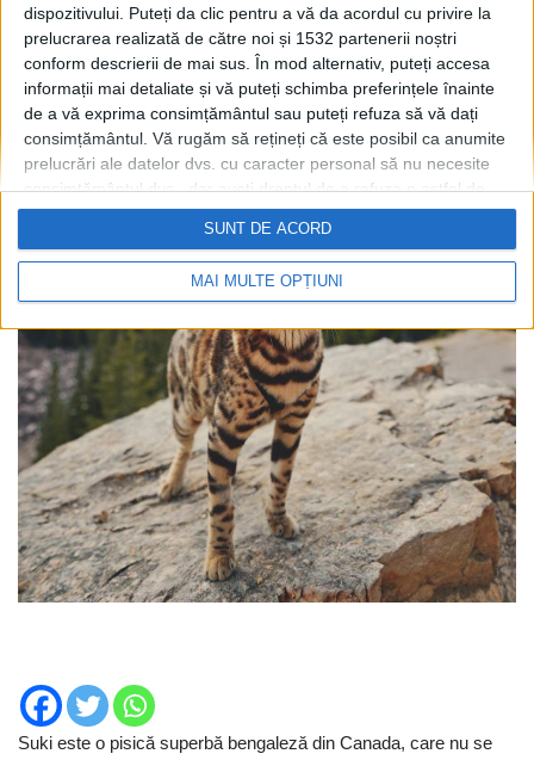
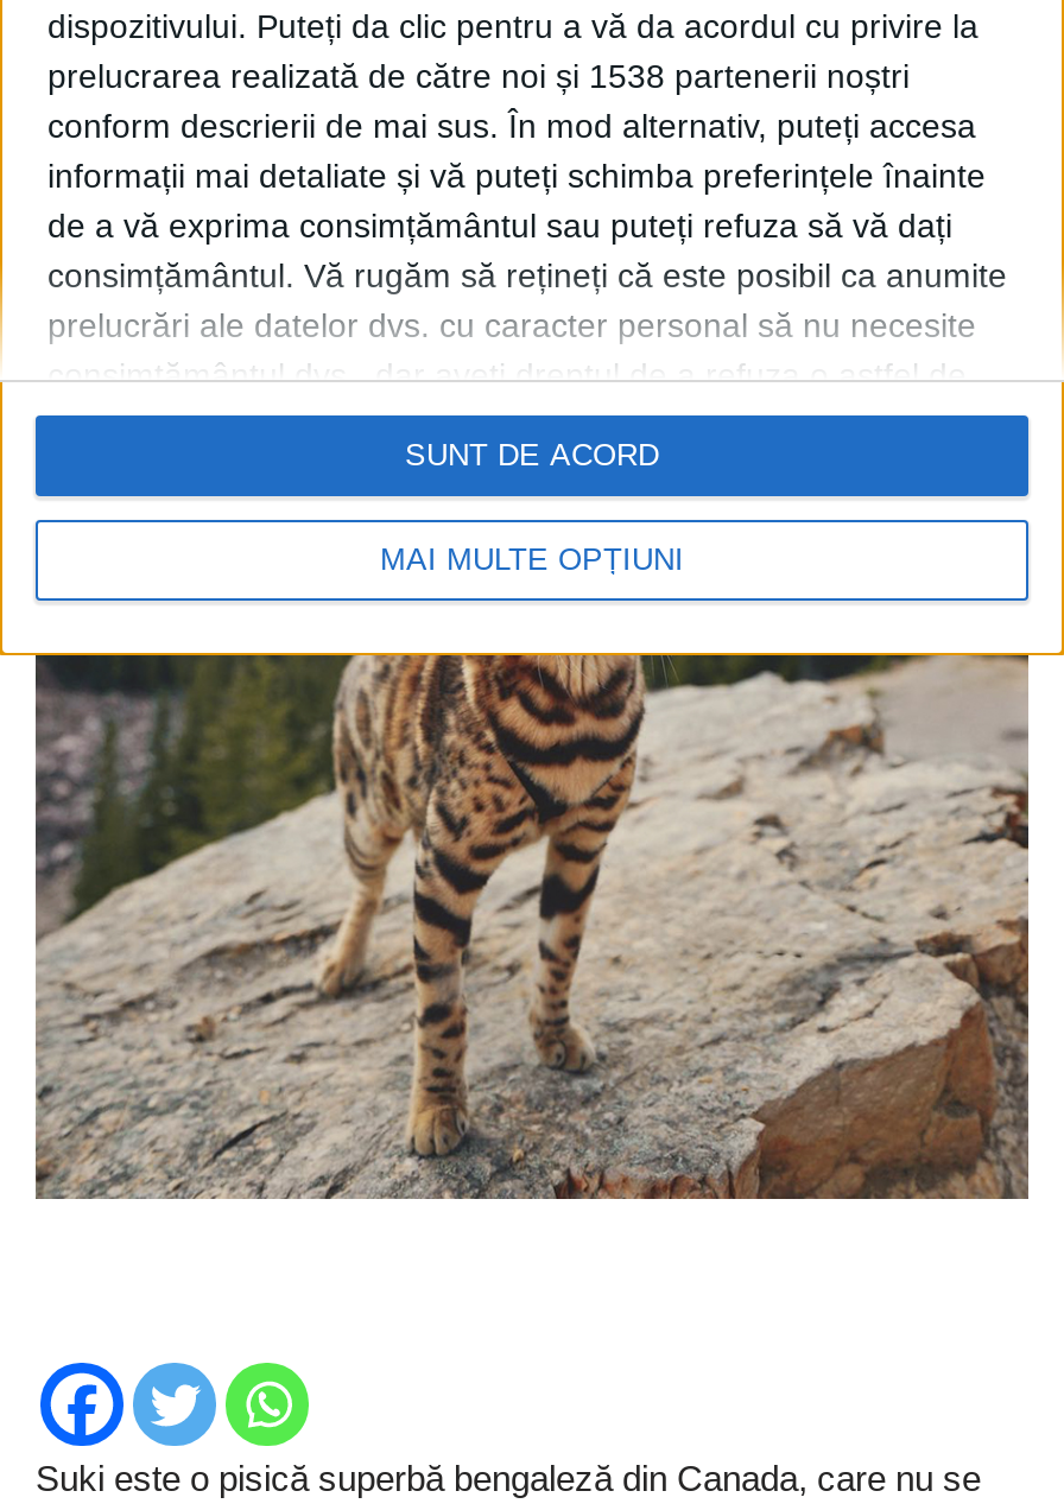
- prelucrarea realizată de către noi și 1532 partenerii noștri
+ prelucrarea realizată de către noi și 1538 partenerii noștri
